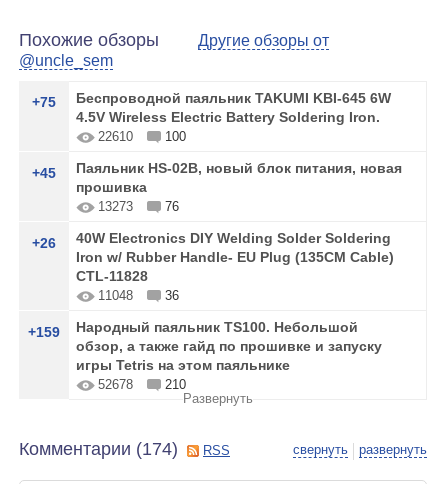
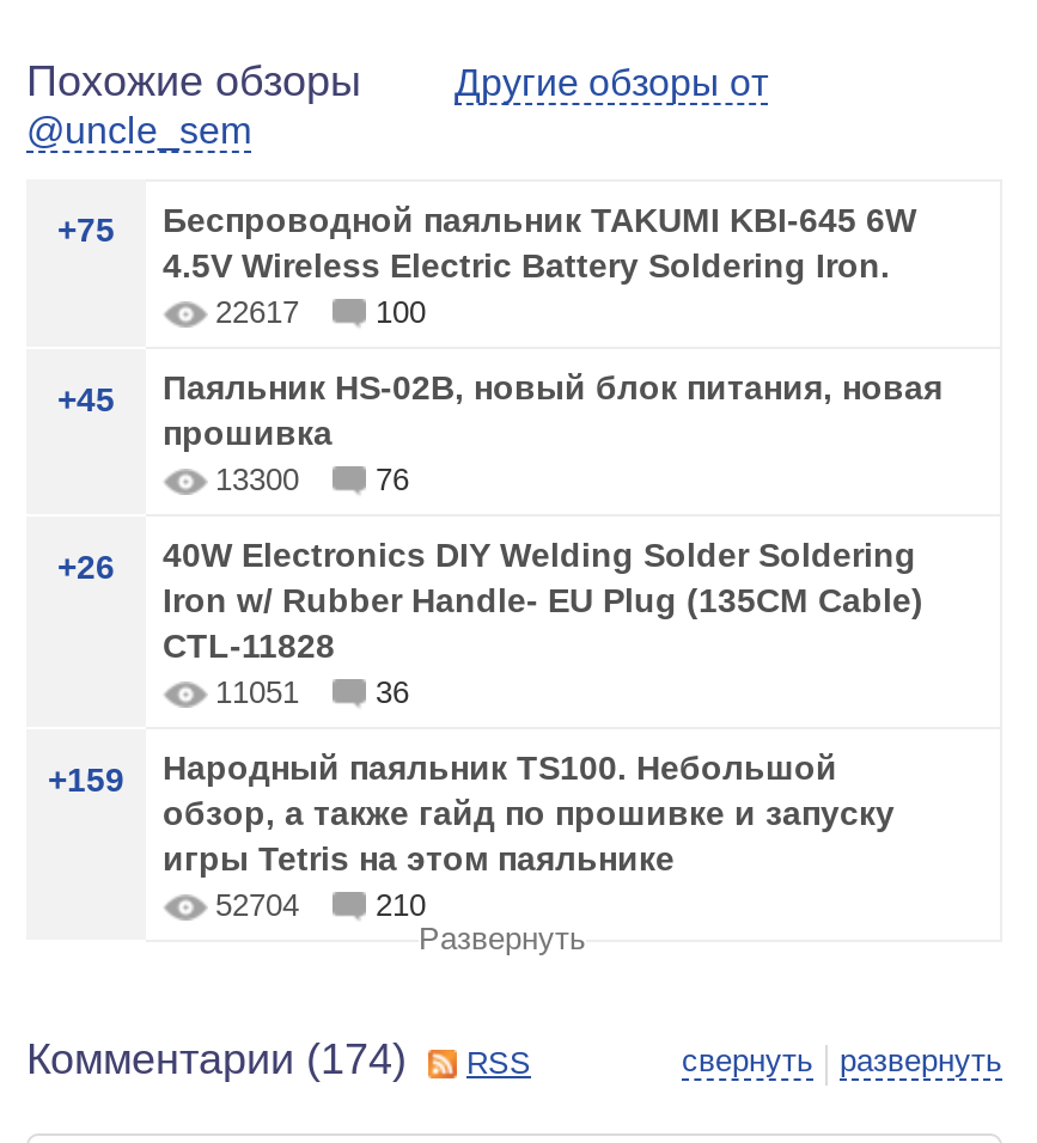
- 22610
+ 22617

- 13273
+ 13300

- 11048
+ 11051

- 52678
+ 52704
